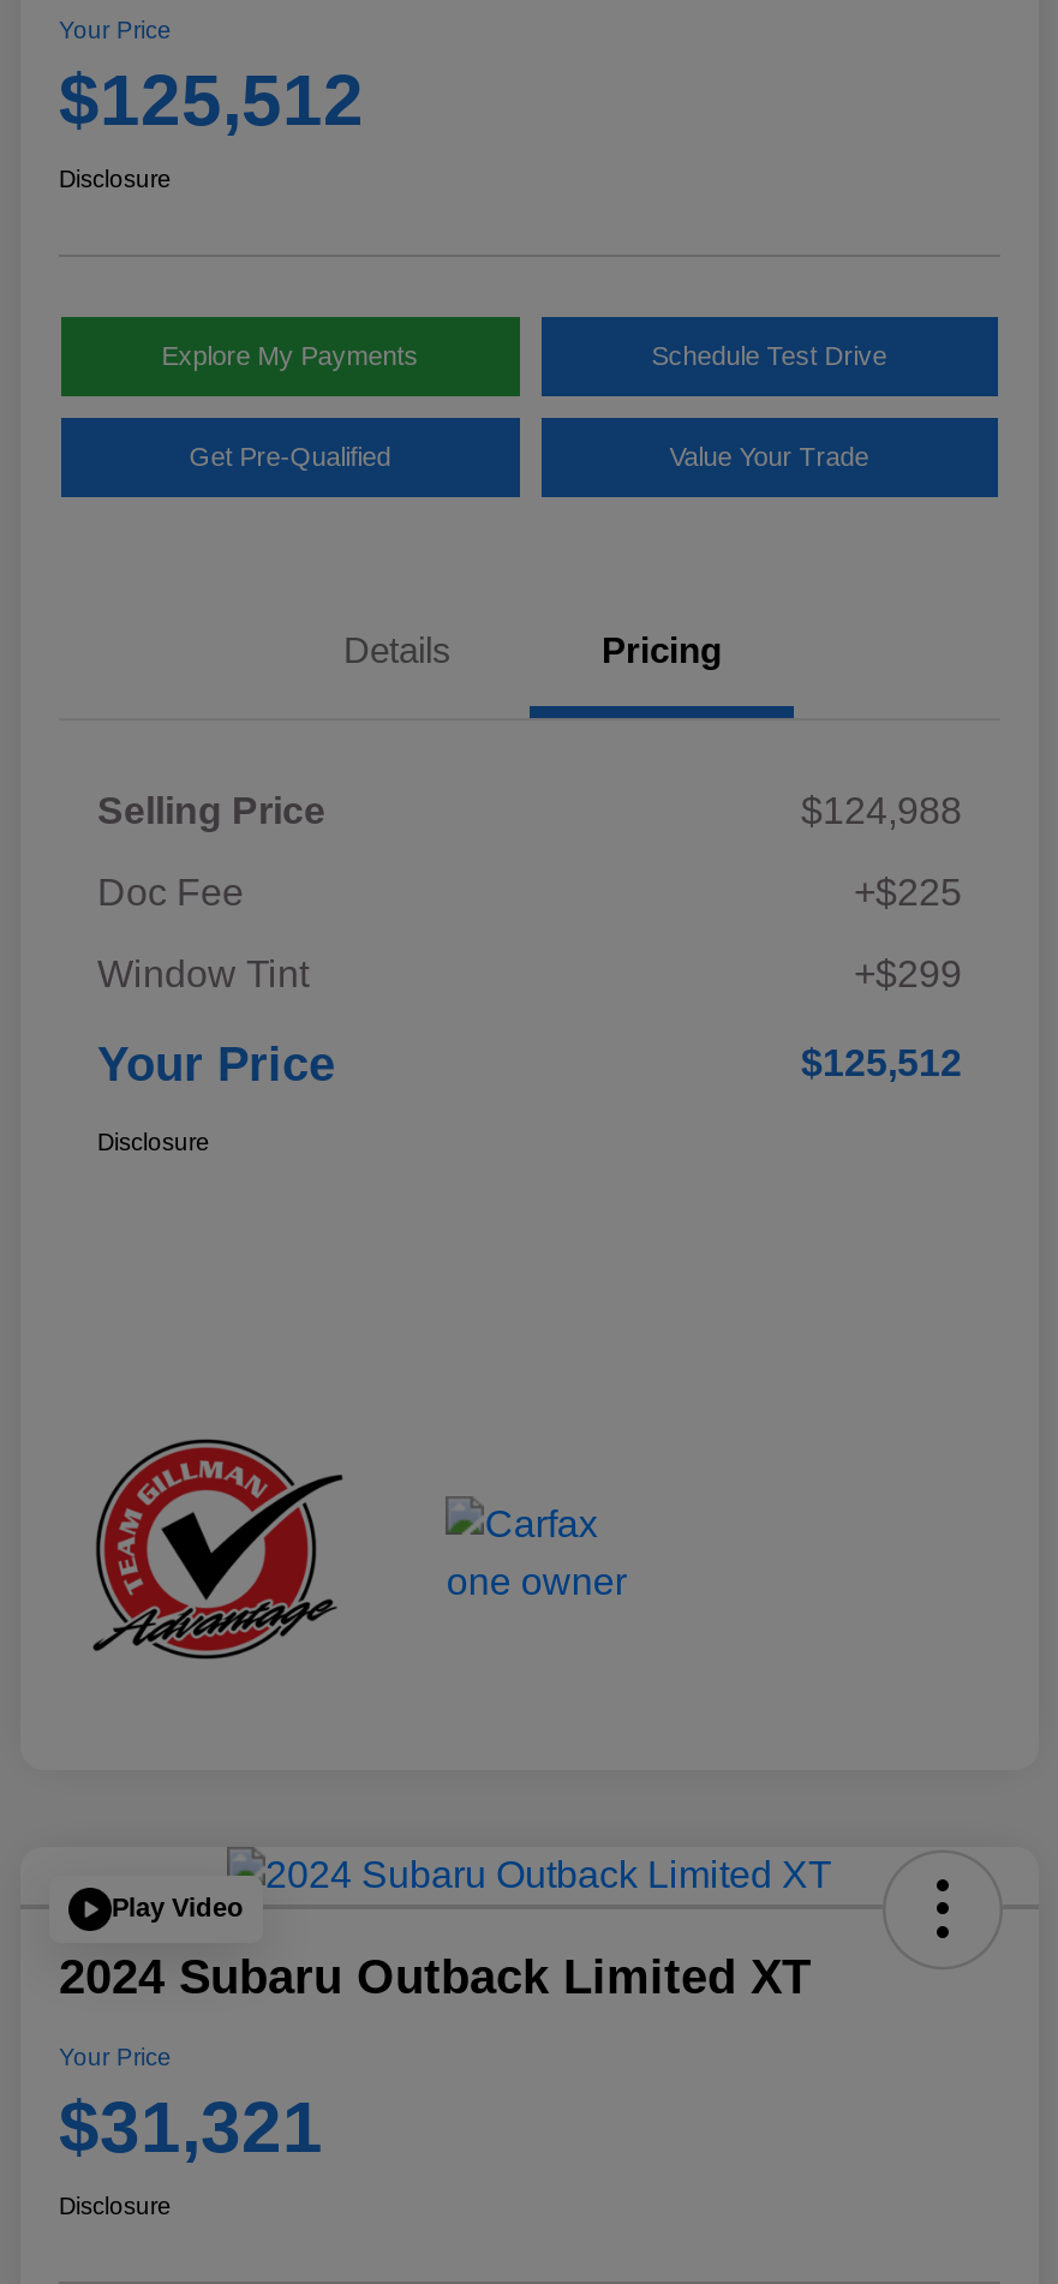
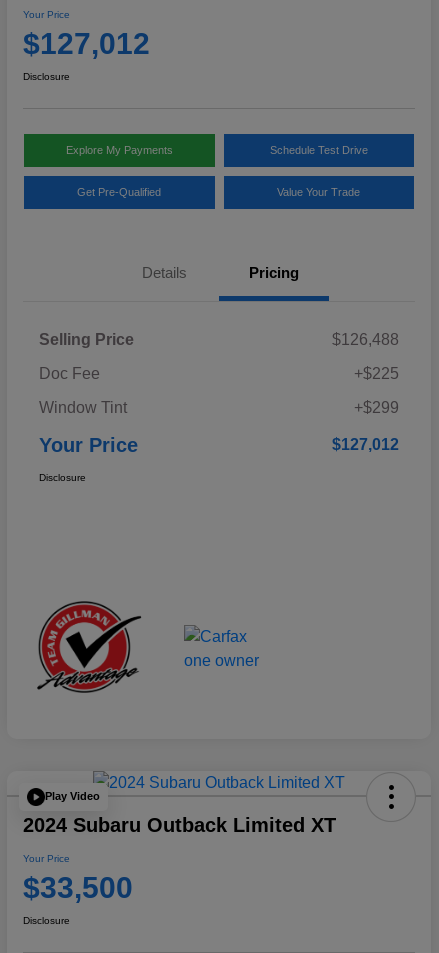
- $125,512
+ $127,012

- $124,988
+ $126,488

- $125,512
+ $127,012

- $31,321
+ $33,500
